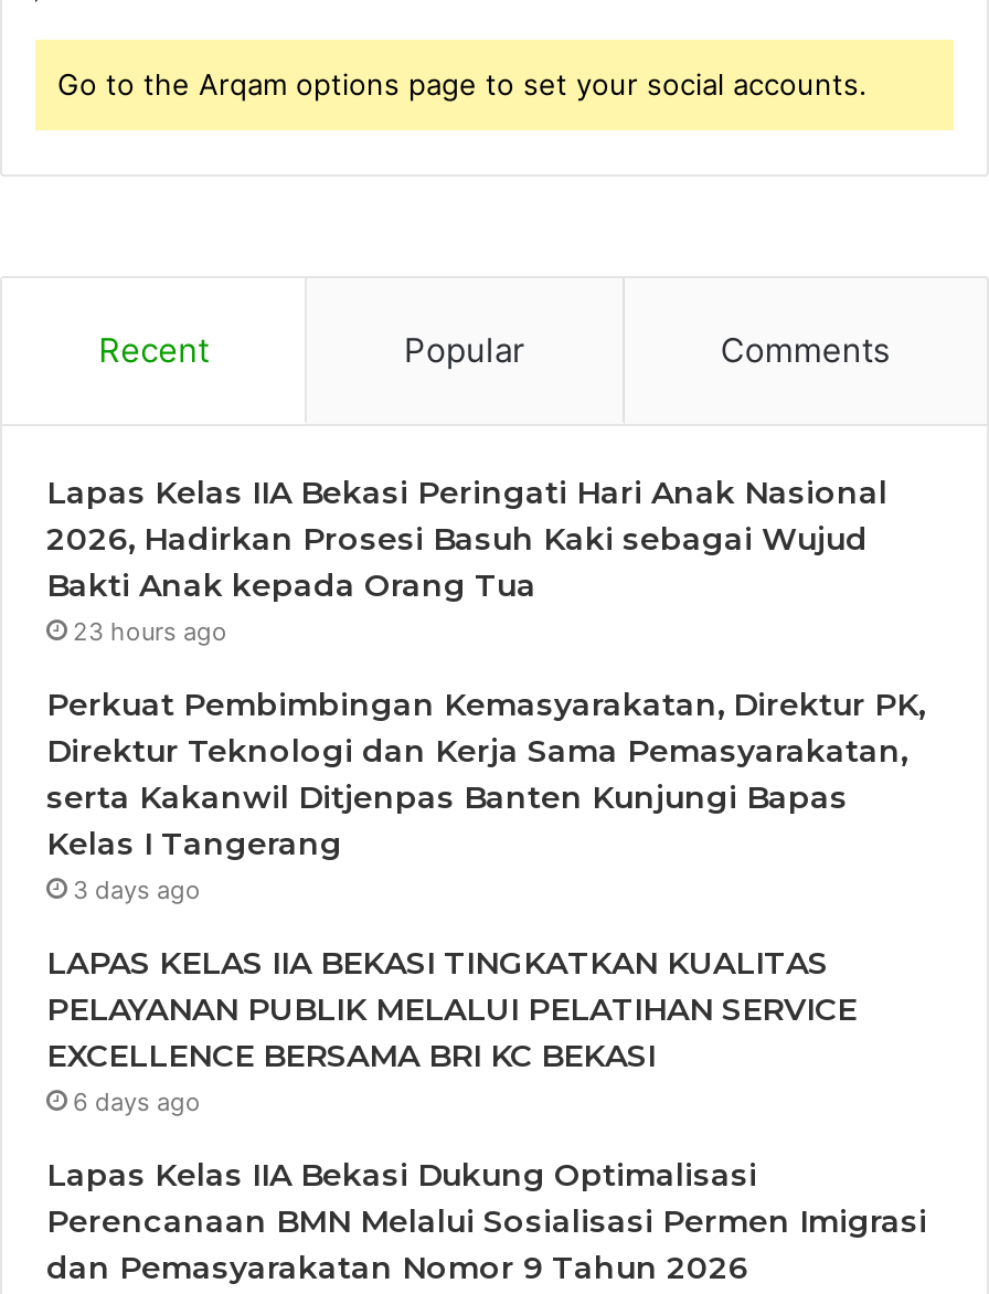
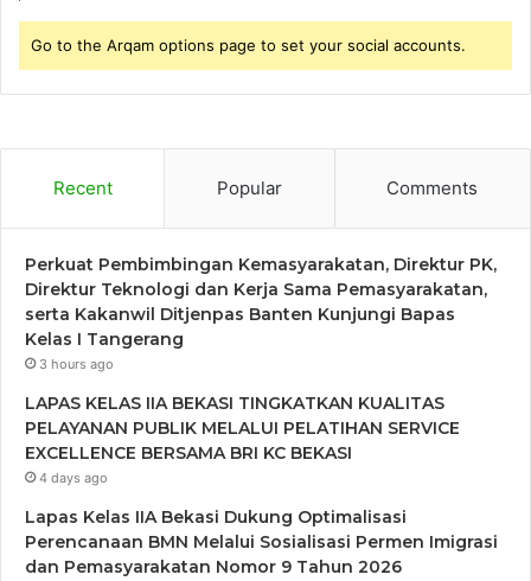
- Lapas Kelas IIA Bekasi Peringati Hari Anak Nasional
- 2026, Hadirkan Prosesi Basuh Kaki sebagai Wujud
- Bakti Anak kepada Orang Tua
- 23 hours ago

- 3 days ago
+ 3 hours ago

- 6 days ago
+ 4 days ago
